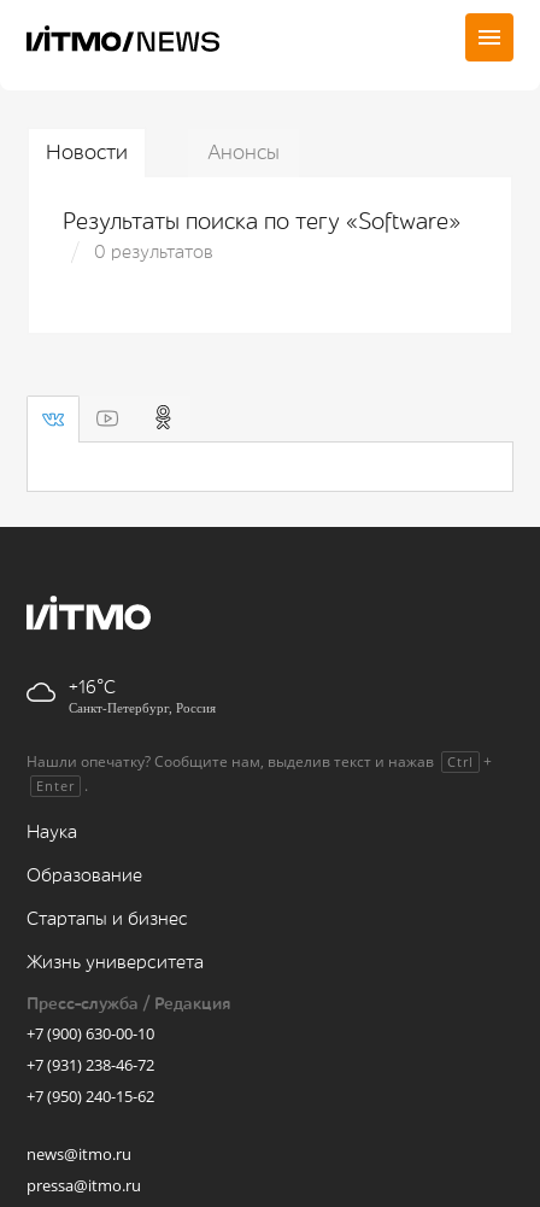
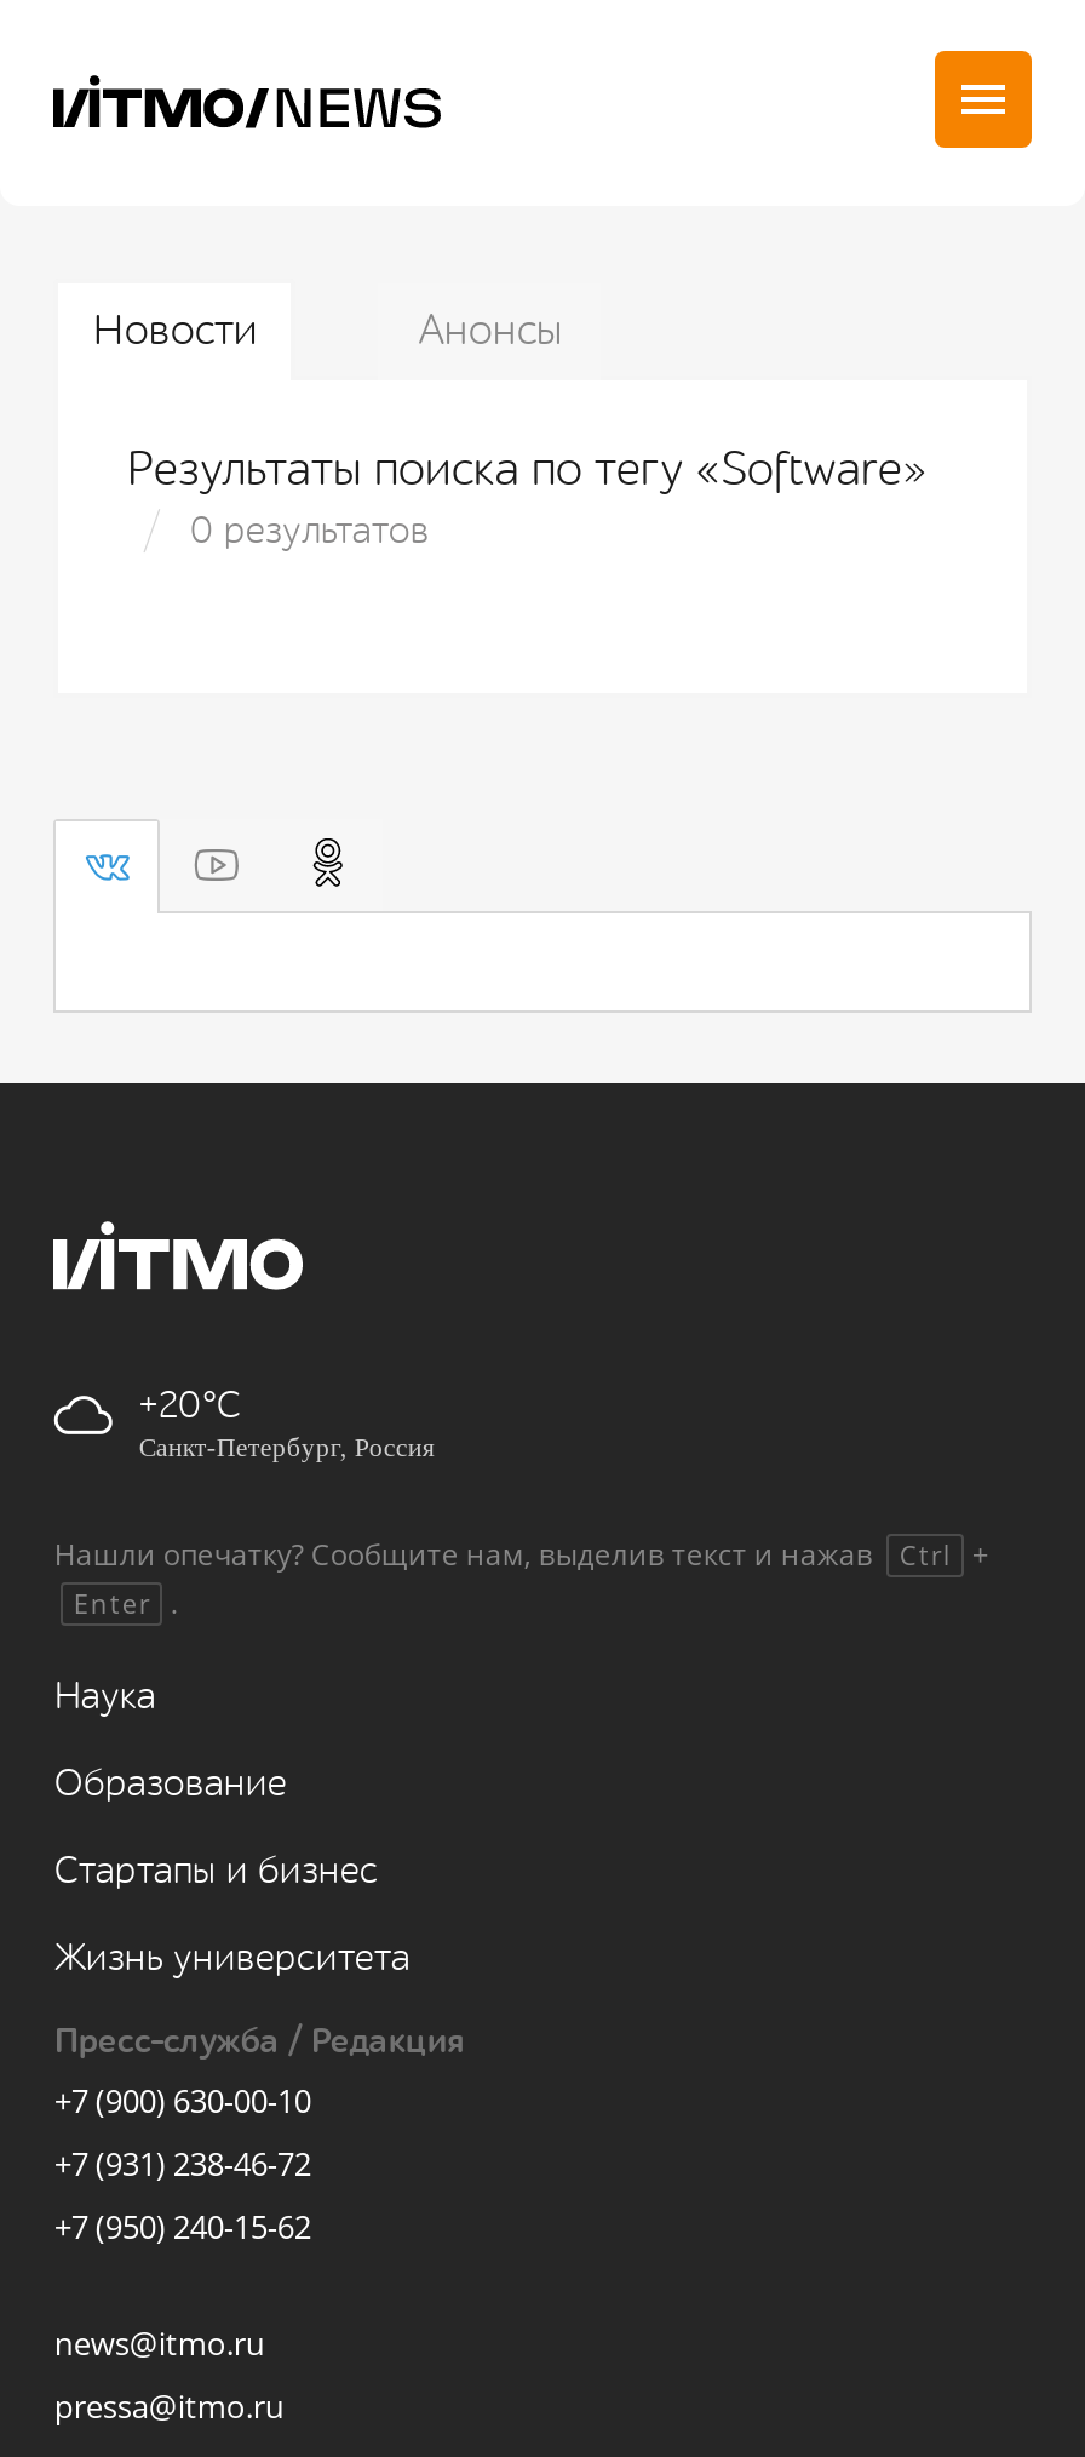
- +16
+ +20
